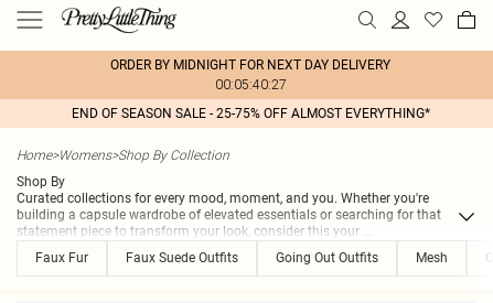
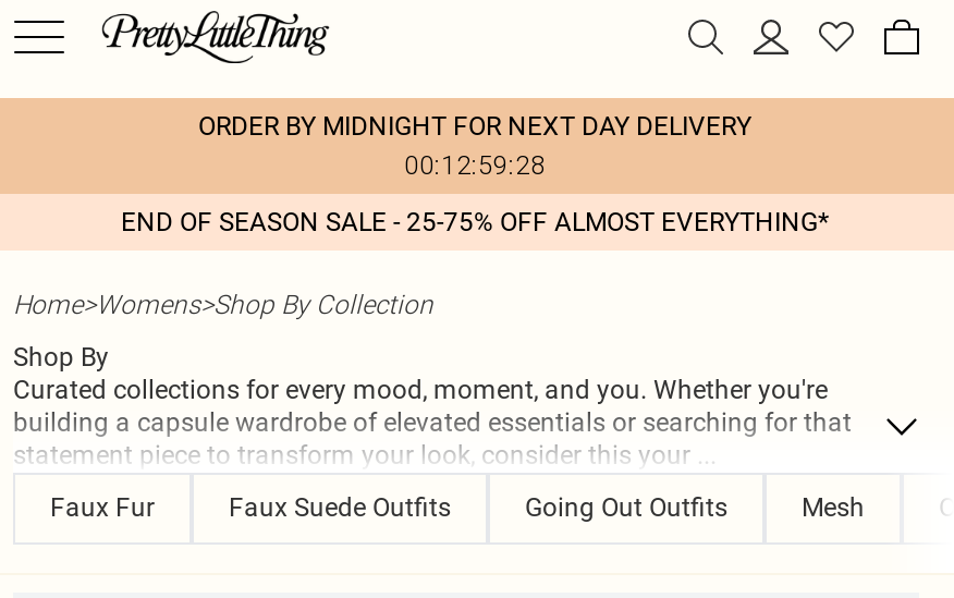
- 00:05:40:27
+ 00:12:59:28
